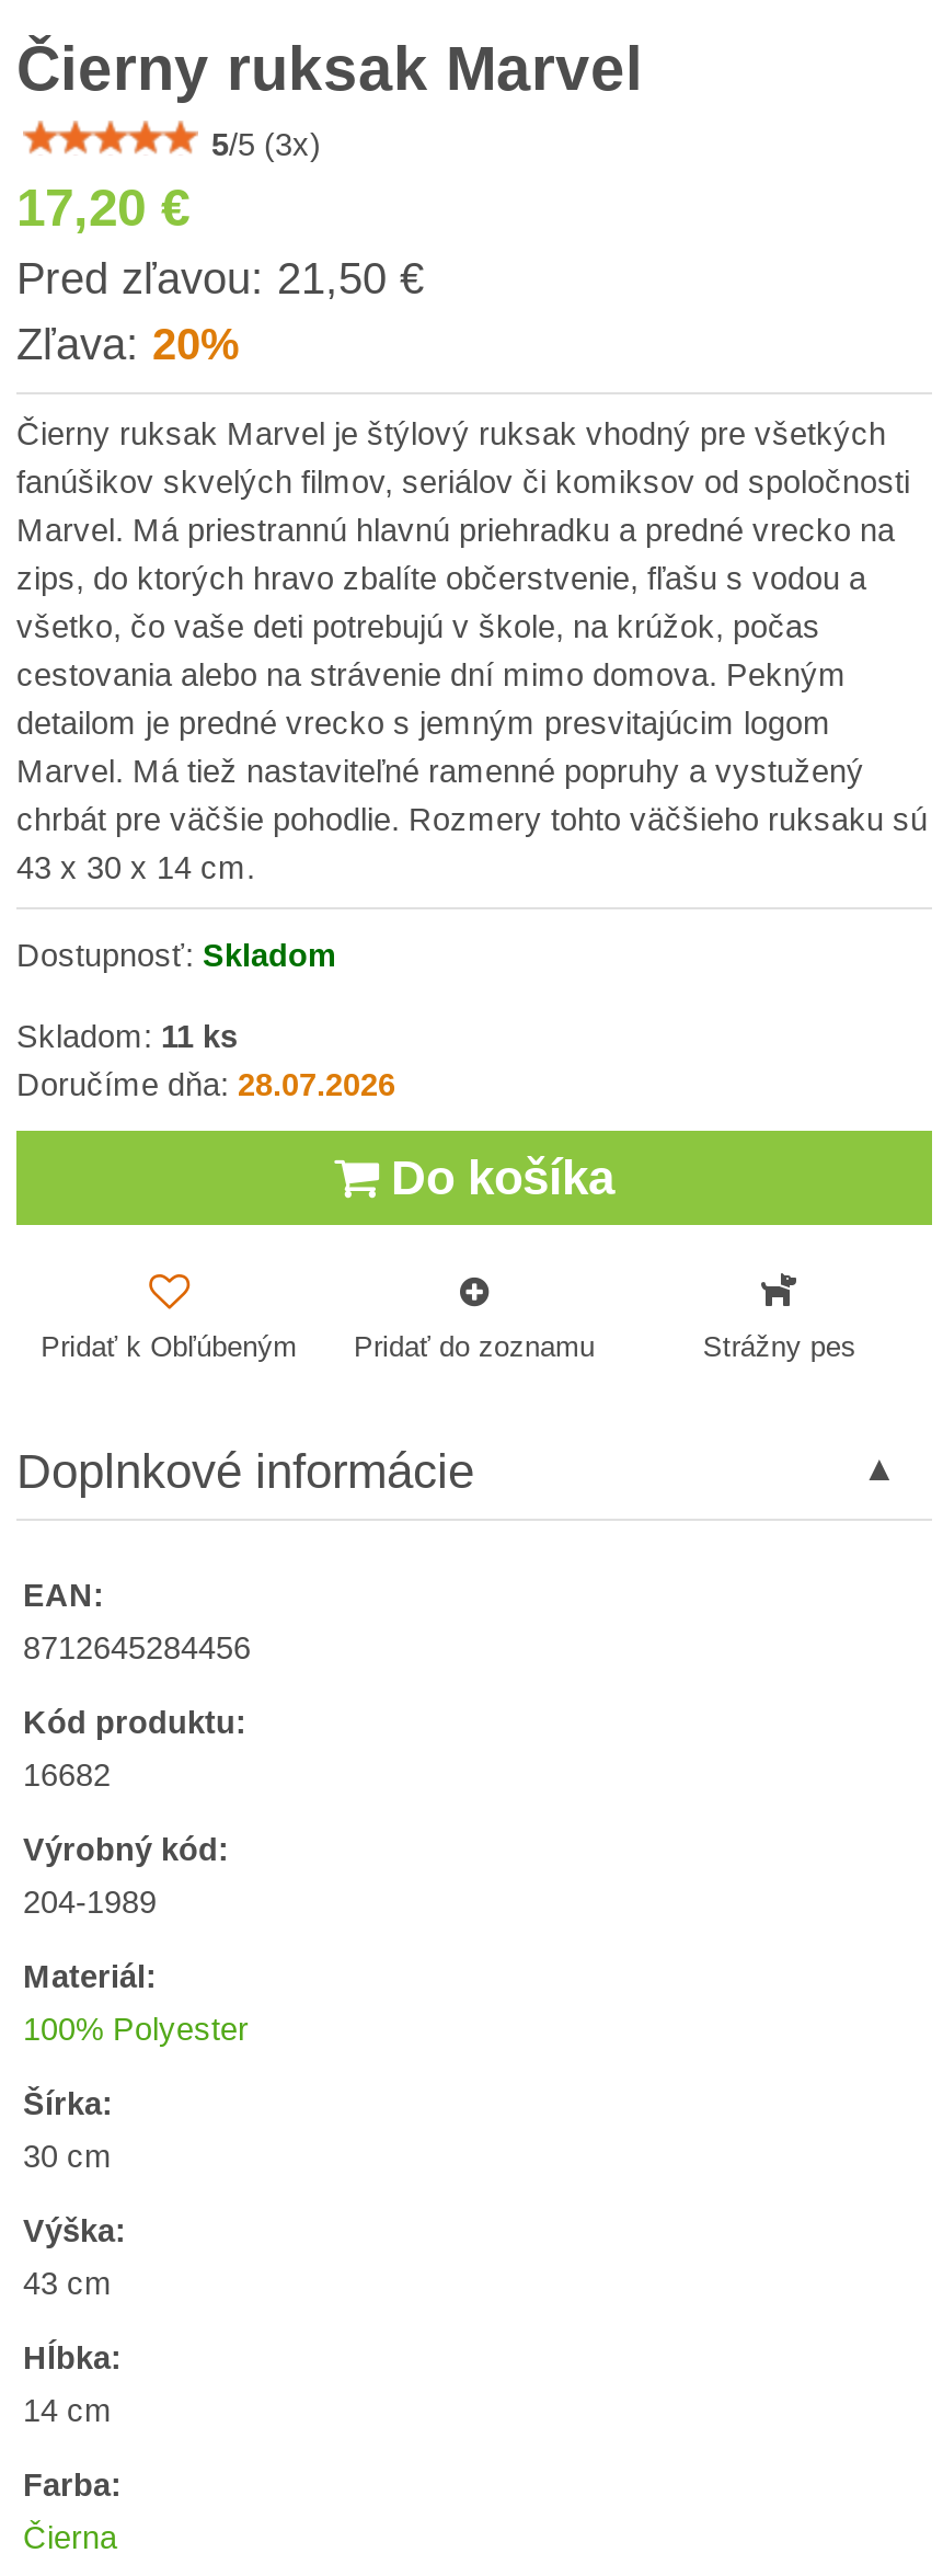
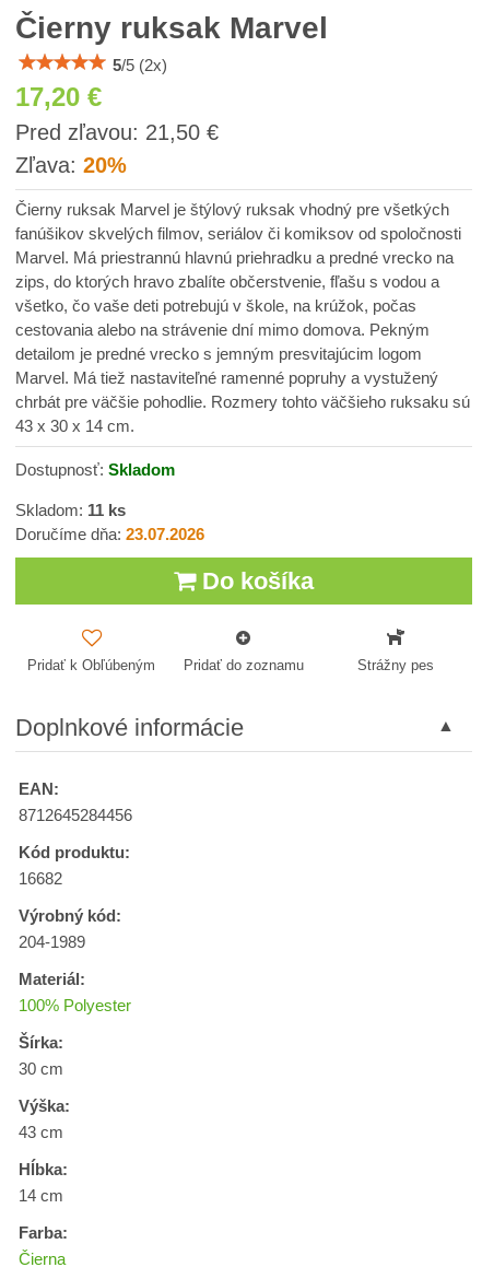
- 5/5 (3x)
+ 5/5 (2x)

- Doručíme dňa: 28.07.2026
+ Doručíme dňa: 23.07.2026
